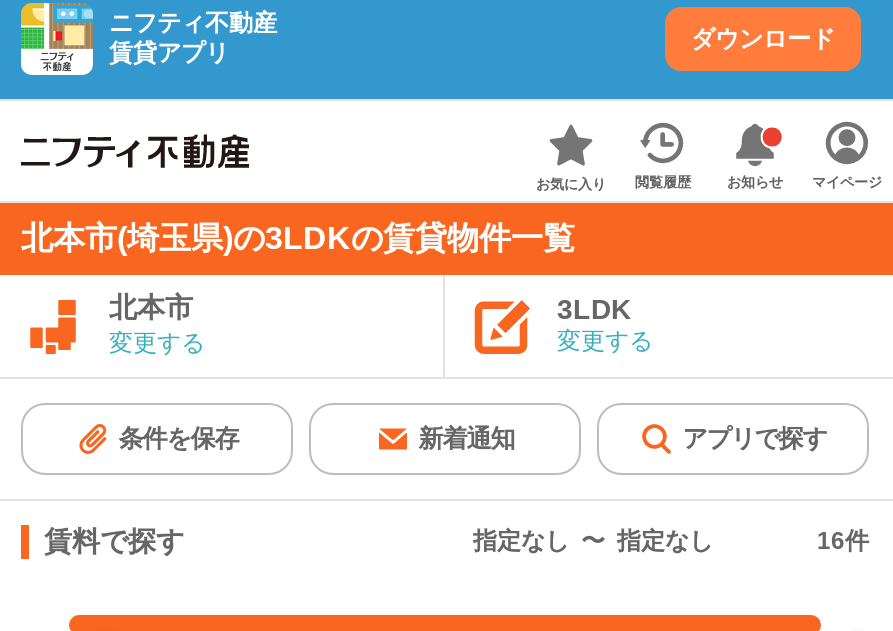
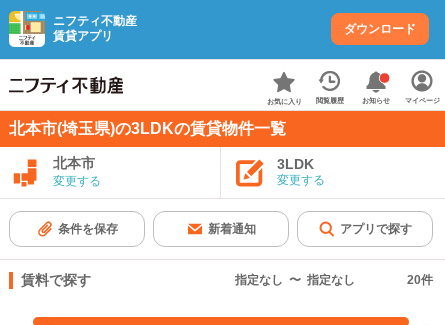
- 16件
+ 20件
